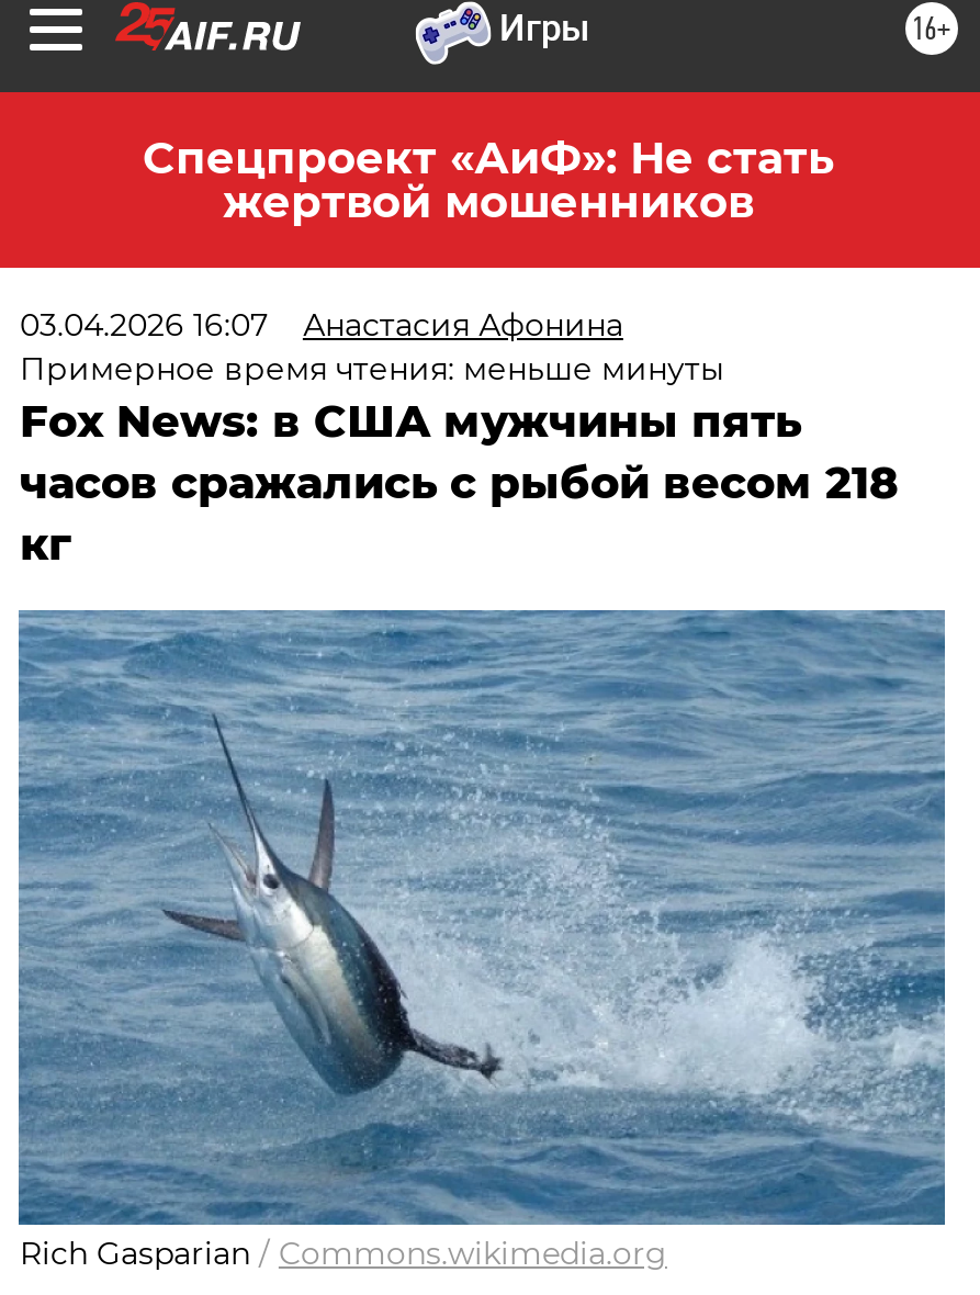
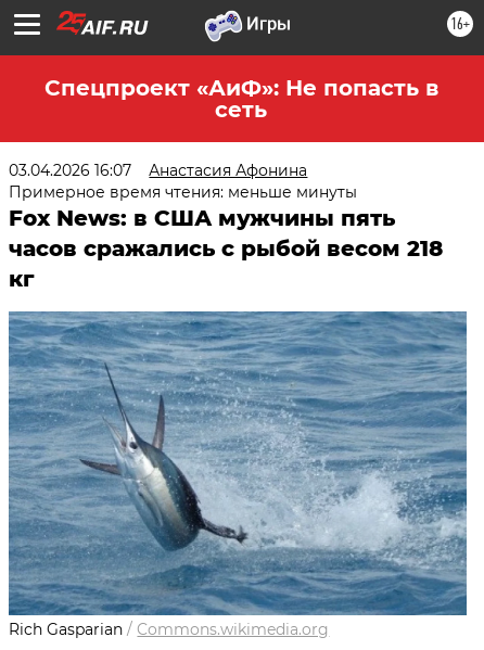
- Спецпроект «АиФ»: Не стать
- жертвой мошенников
+ Спецпроект «АиФ»: Не попасть в
+ сеть
